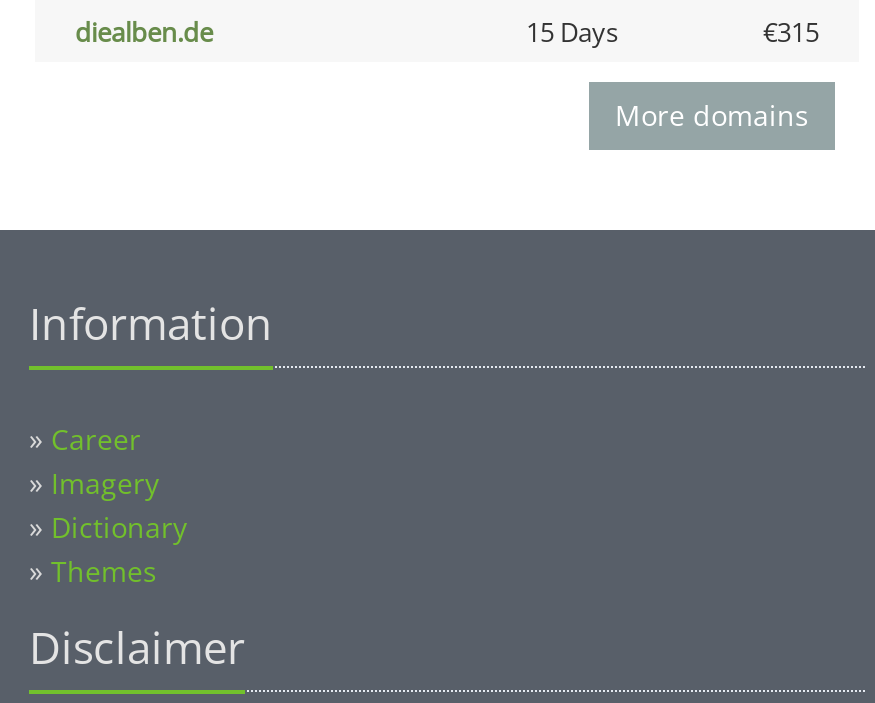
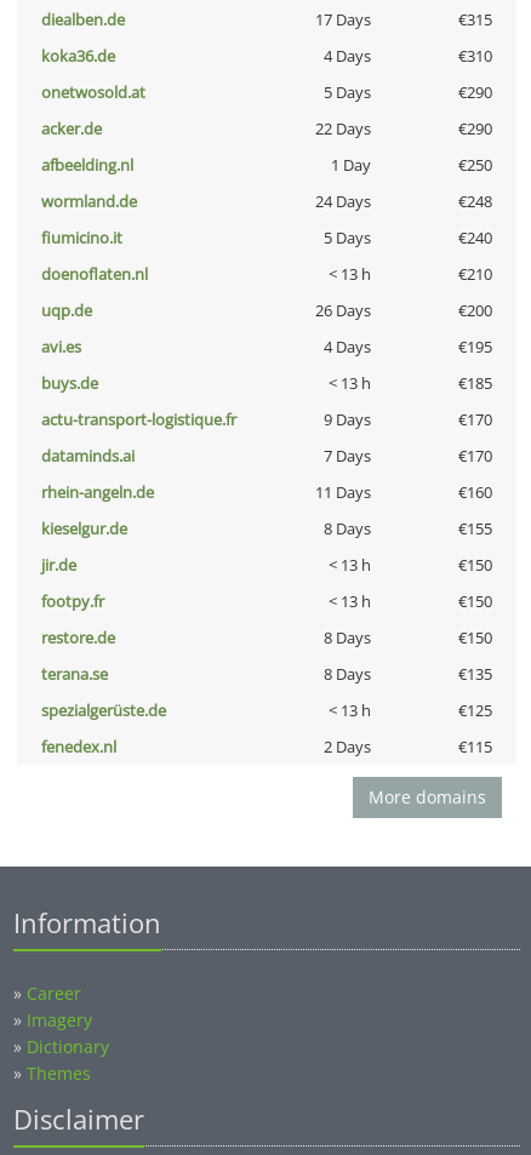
- 15 Days
+ 17 Days

+ koka36.de
+ 4 Days
+ €310
+ onetwosold.at
+ 5 Days
+ €290
+ acker.de
+ 22 Days
+ €290
+ afbeelding.nl
+ 1 Day
+ €250
+ wormland.de
+ 24 Days
+ €248
+ fiumicino.it
+ 5 Days
+ €240
+ doenoflaten.nl
+ < 13 h
+ €210
+ uqp.de
+ 26 Days
+ €200
+ avi.es
+ 4 Days
+ €195
+ buys.de
+ < 13 h
+ €185
+ actu-transport-logistique.fr
+ 9 Days
+ €170
+ dataminds.ai
+ 7 Days
+ €170
+ rhein-angeln.de
+ 11 Days
+ €160
+ kieselgur.de
+ 8 Days
+ €155
+ jir.de
+ < 13 h
+ €150
+ footpy.fr
+ < 13 h
+ €150
+ restore.de
+ 8 Days
+ €150
+ terana.se
+ 8 Days
+ €135
+ spezialgerüste.de
+ < 13 h
+ €125
+ fenedex.nl
+ 2 Days
+ €115
